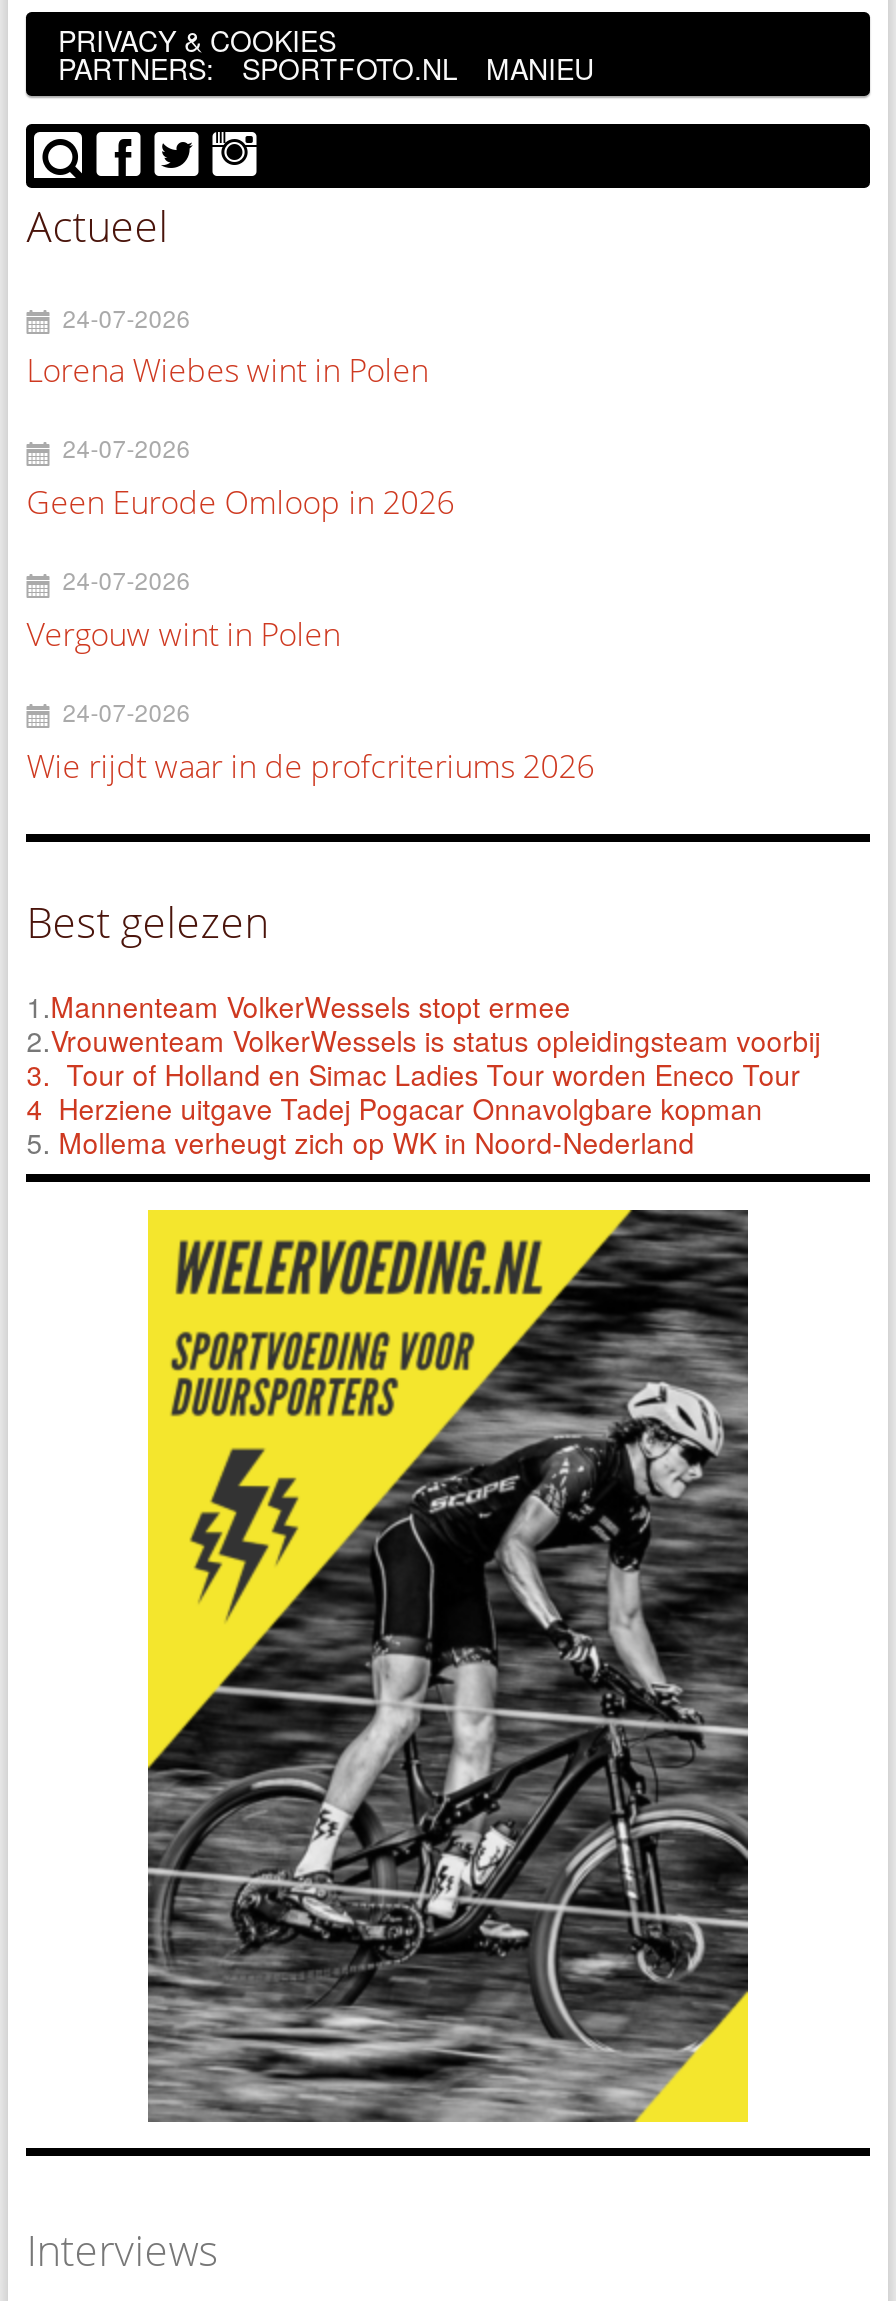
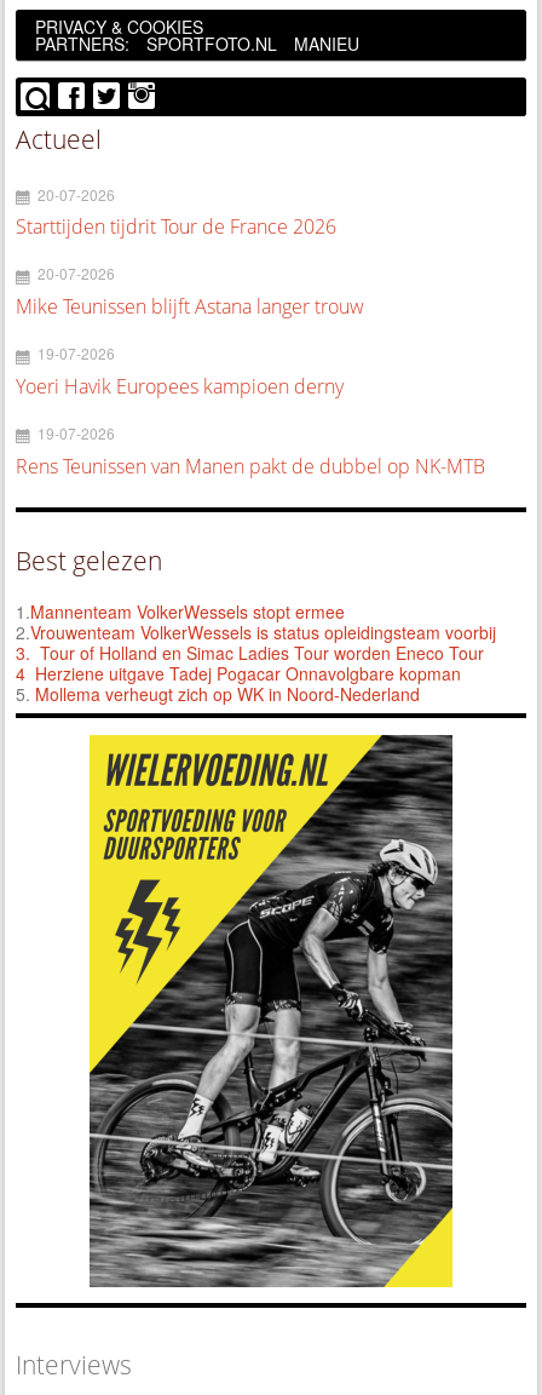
- 24-07-2026
- Lorena Wiebes wint in Polen
+ 20-07-2026
+ Starttijden tijdrit Tour de France 2026

- 24-07-2026
- Geen Eurode Omloop in 2026
+ 20-07-2026
+ Mike Teunissen blijft Astana langer trouw

- 24-07-2026
- Vergouw wint in Polen
+ 19-07-2026
+ Yoeri Havik Europees kampioen derny

- 24-07-2026
- Wie rijdt waar in de profcriteriums 2026
+ 19-07-2026
+ Rens Teunissen van Manen pakt de dubbel op NK-MTB
